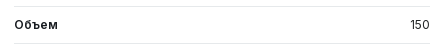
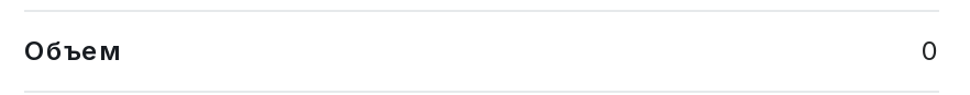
- 150
+ 0
